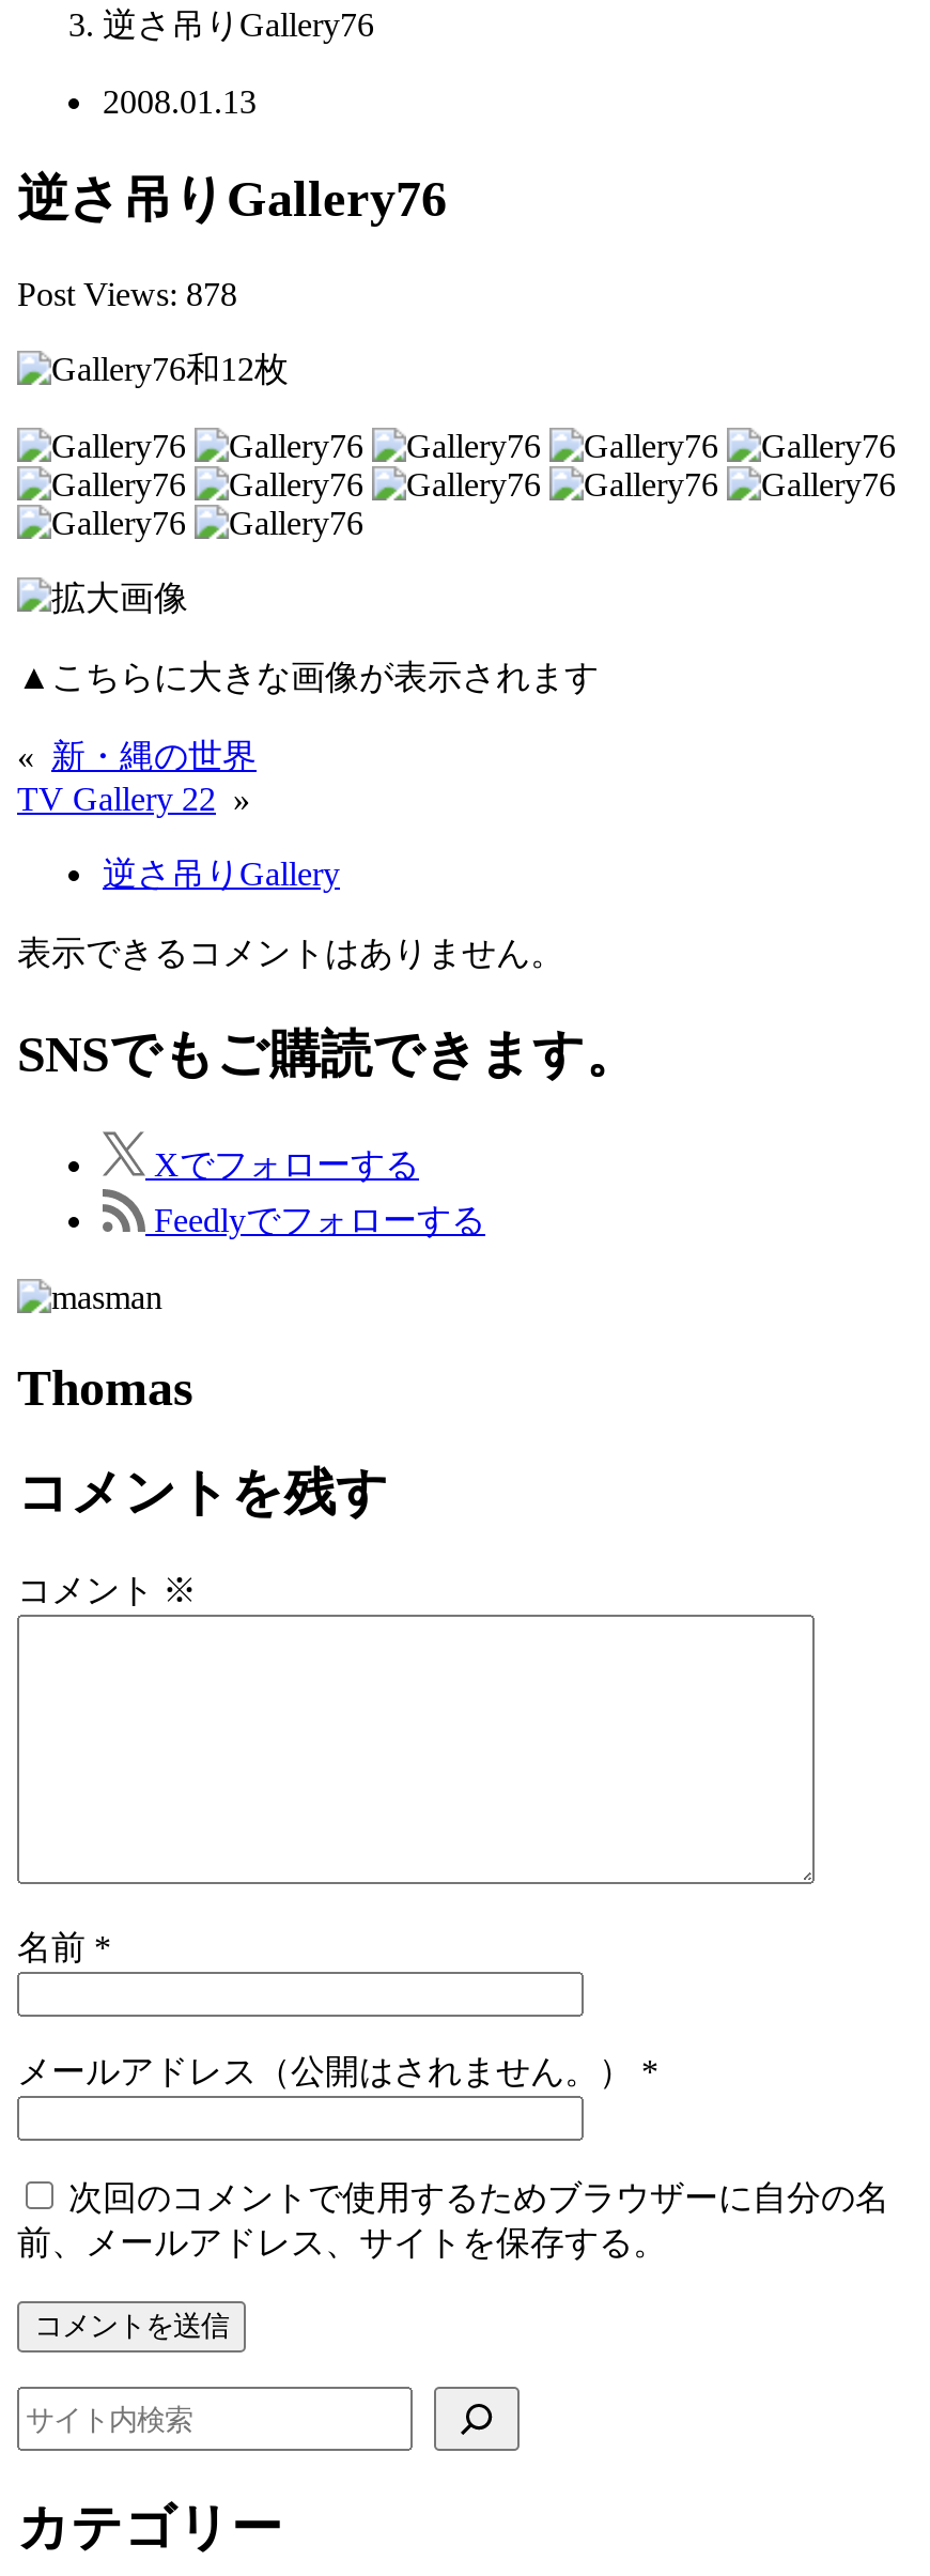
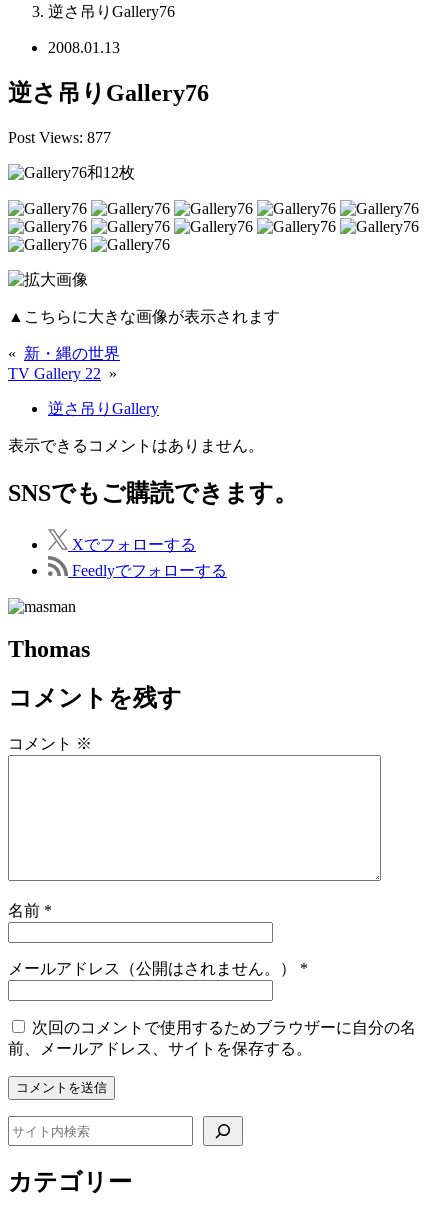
- Post Views: 878
+ Post Views: 877
